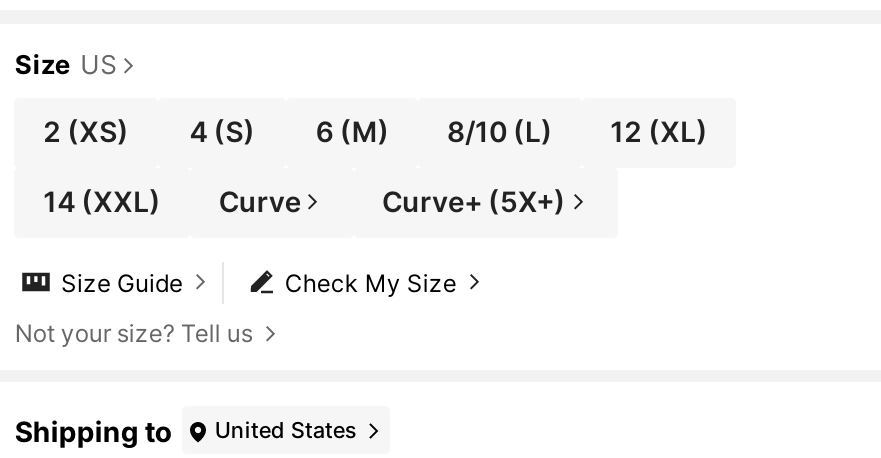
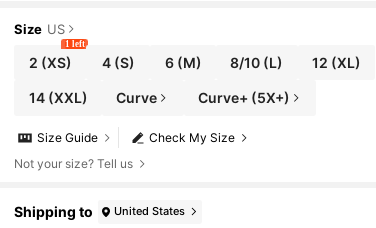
+ 1 left
